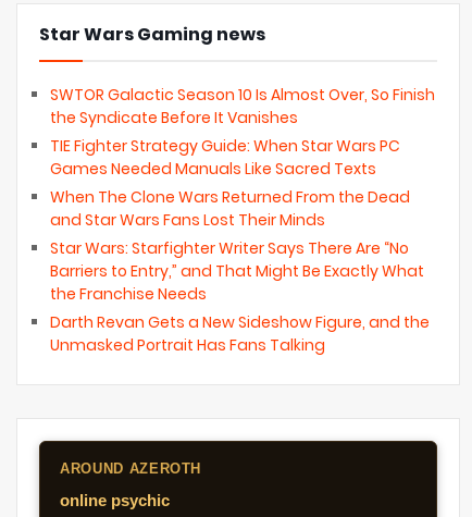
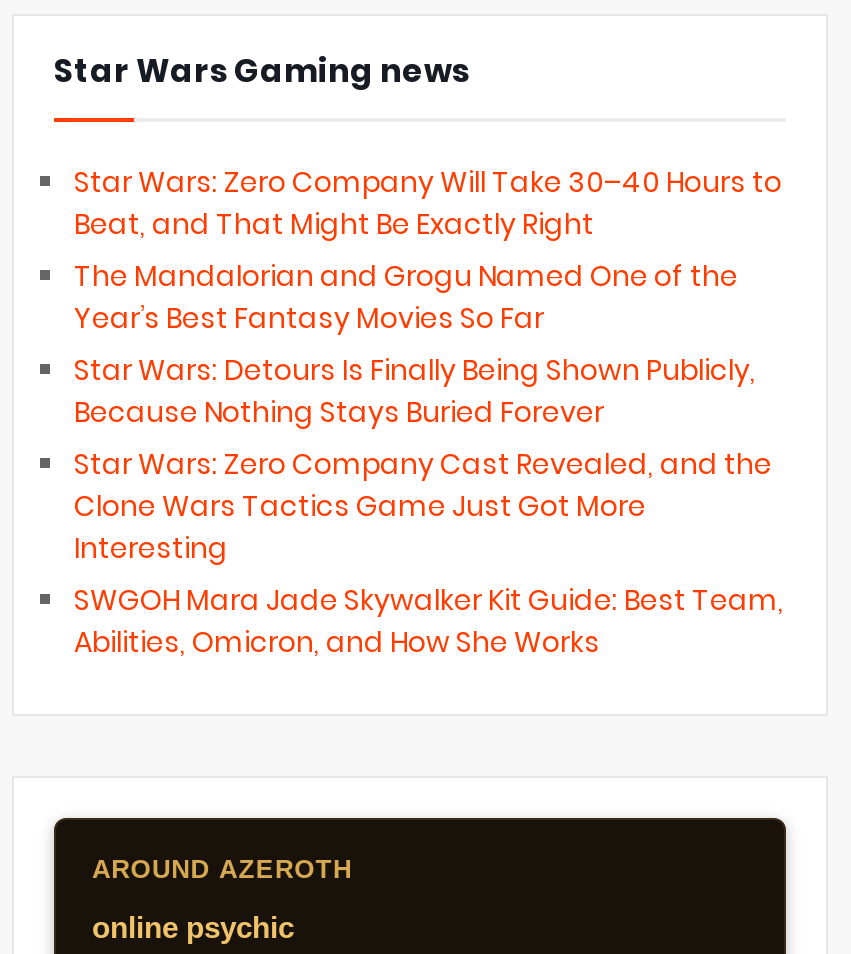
- SWTOR Galactic Season 10 Is Almost Over, So Finish
- the Syndicate Before It Vanishes
- TIE Fighter Strategy Guide: When Star Wars PC
- Games Needed Manuals Like Sacred Texts
- When The Clone Wars Returned From the Dead
- and Star Wars Fans Lost Their Minds
- Star Wars: Starfighter Writer Says There Are “No
- Barriers to Entry,” and That Might Be Exactly What
- the Franchise Needs
- Darth Revan Gets a New Sideshow Figure, and the
- Unmasked Portrait Has Fans Talking
+ Star Wars: Zero Company Will Take 30–40 Hours to
+ Beat, and That Might Be Exactly Right
+ The Mandalorian and Grogu Named One of the
+ Year’s Best Fantasy Movies So Far
+ Star Wars: Detours Is Finally Being Shown Publicly,
+ Because Nothing Stays Buried Forever
+ Star Wars: Zero Company Cast Revealed, and the
+ Clone Wars Tactics Game Just Got More
+ Interesting
+ SWGOH Mara Jade Skywalker Kit Guide: Best Team,
+ Abilities, Omicron, and How She Works
